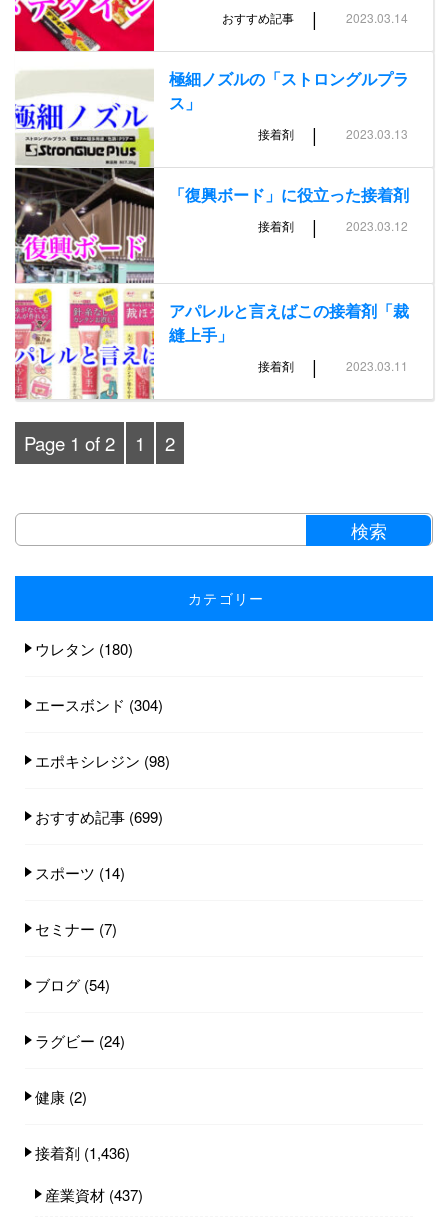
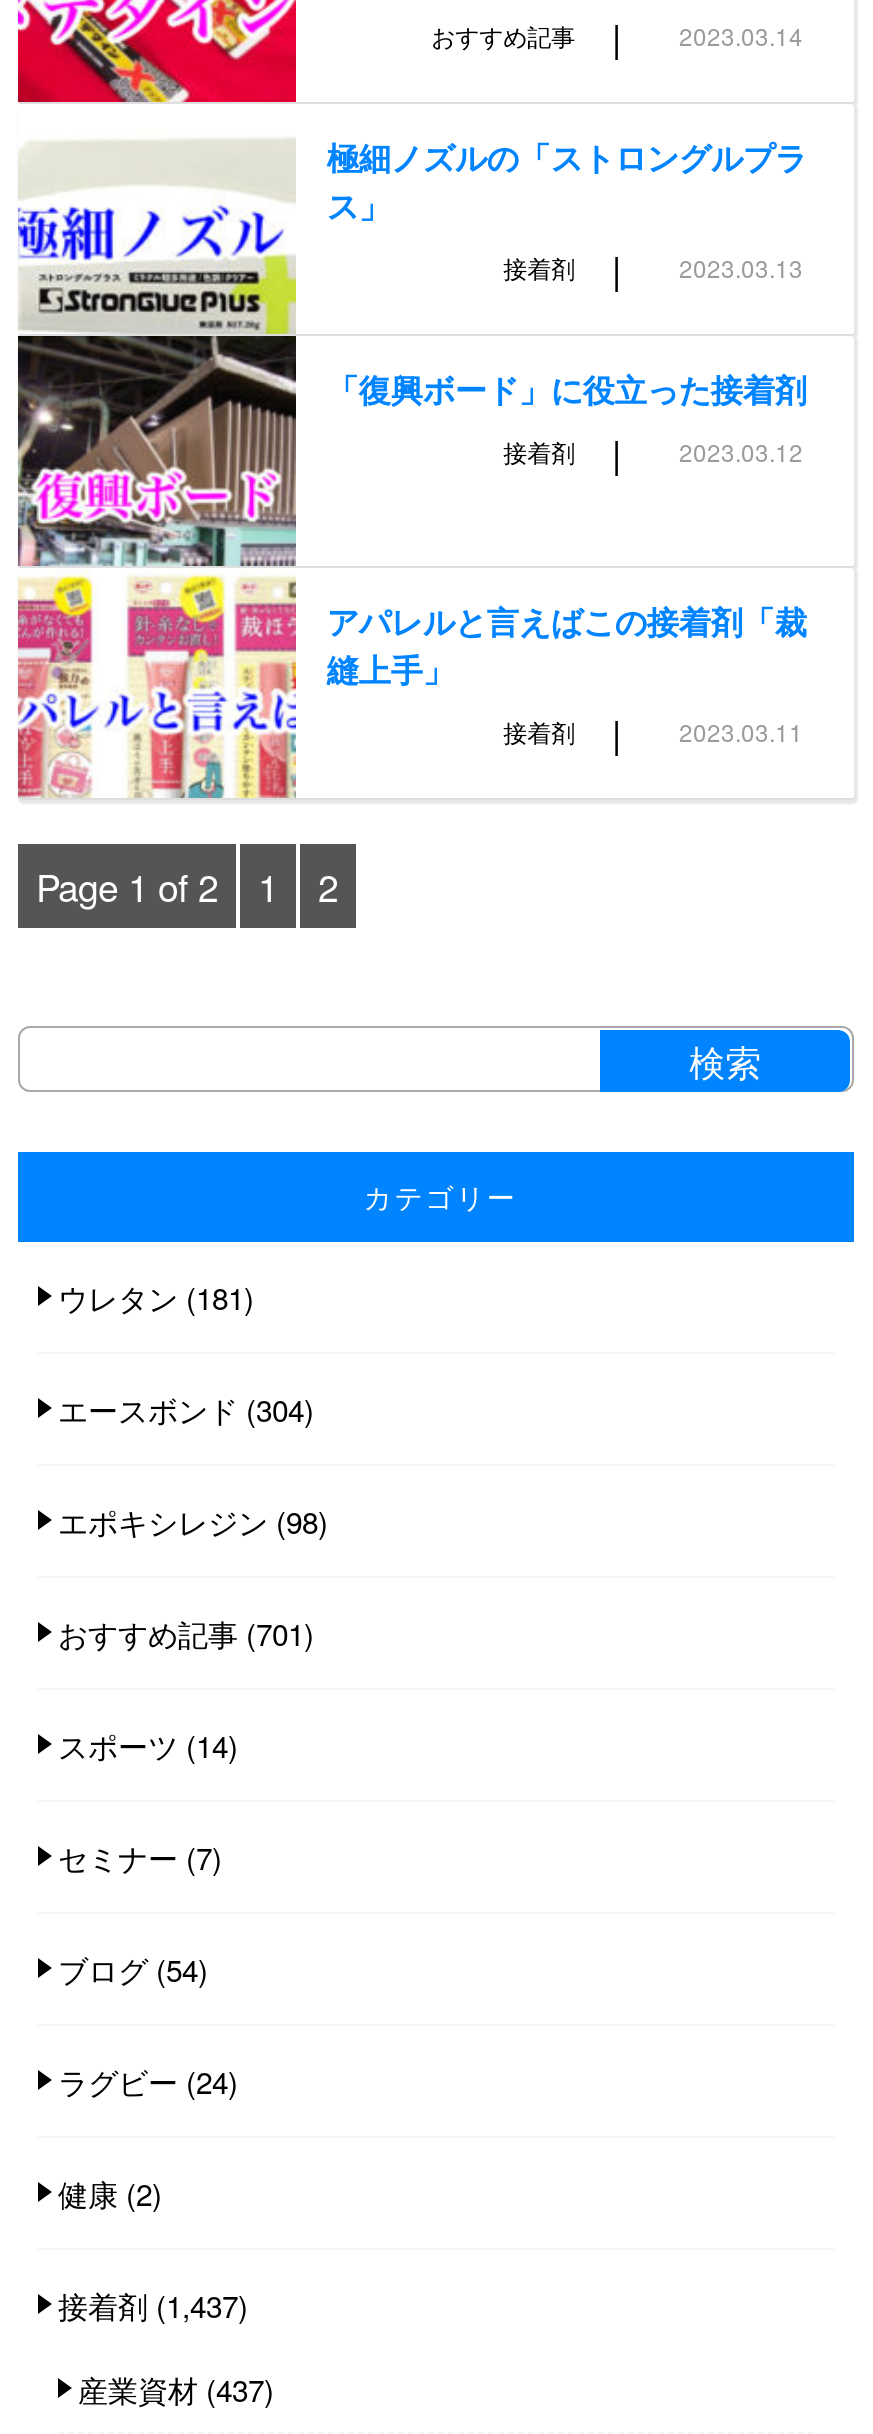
- ウレタン(180)
+ ウレタン(181)

- おすすめ記事(699)
+ おすすめ記事(701)

- 接着剤(1,436)
+ 接着剤(1,437)
